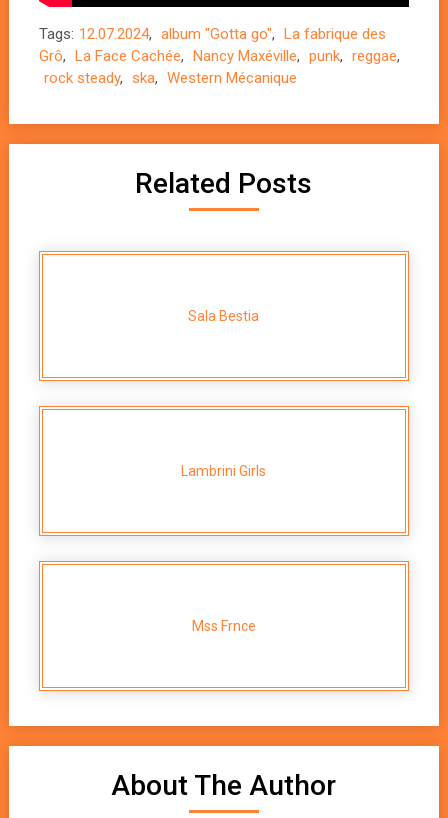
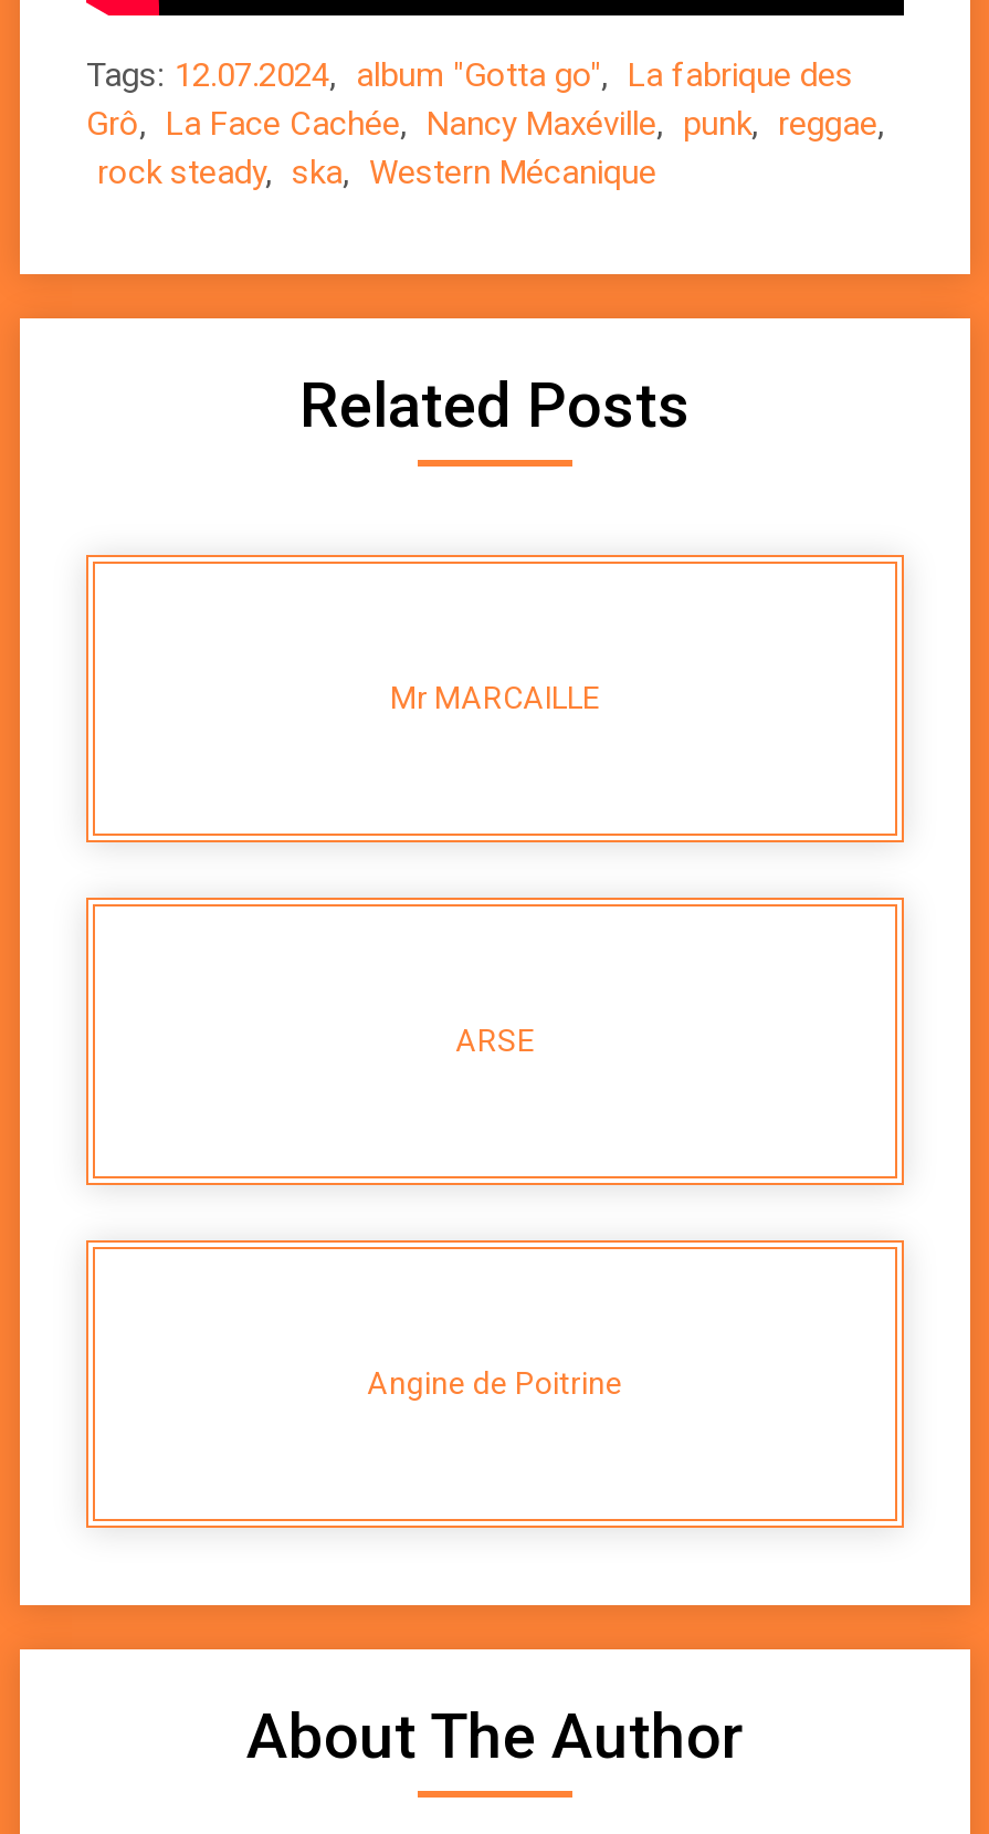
- Sala Bestia
+ Mr MARCAILLE

- Lambrini Girls
+ ARSE

- Mss Frnce
+ Angine de Poitrine
